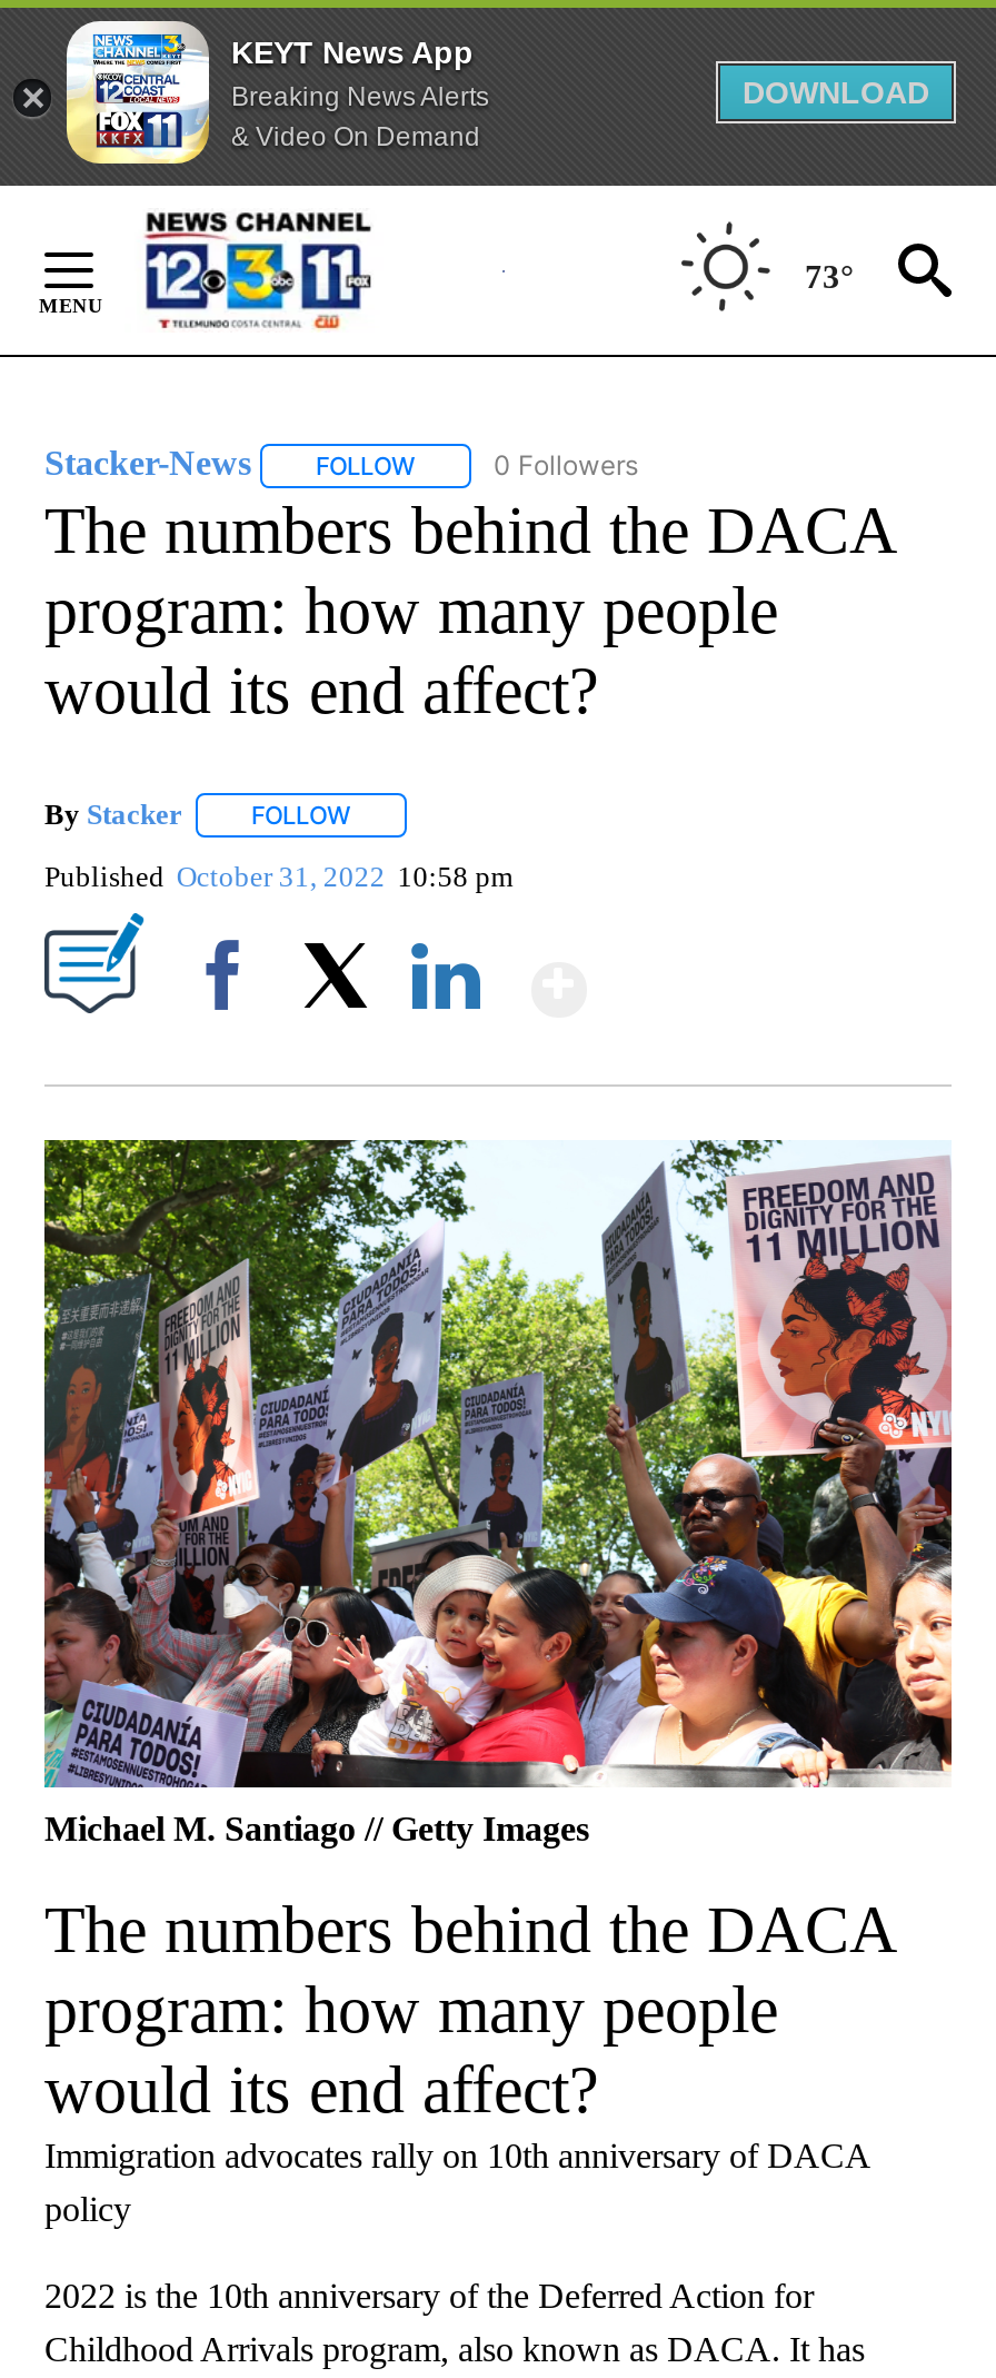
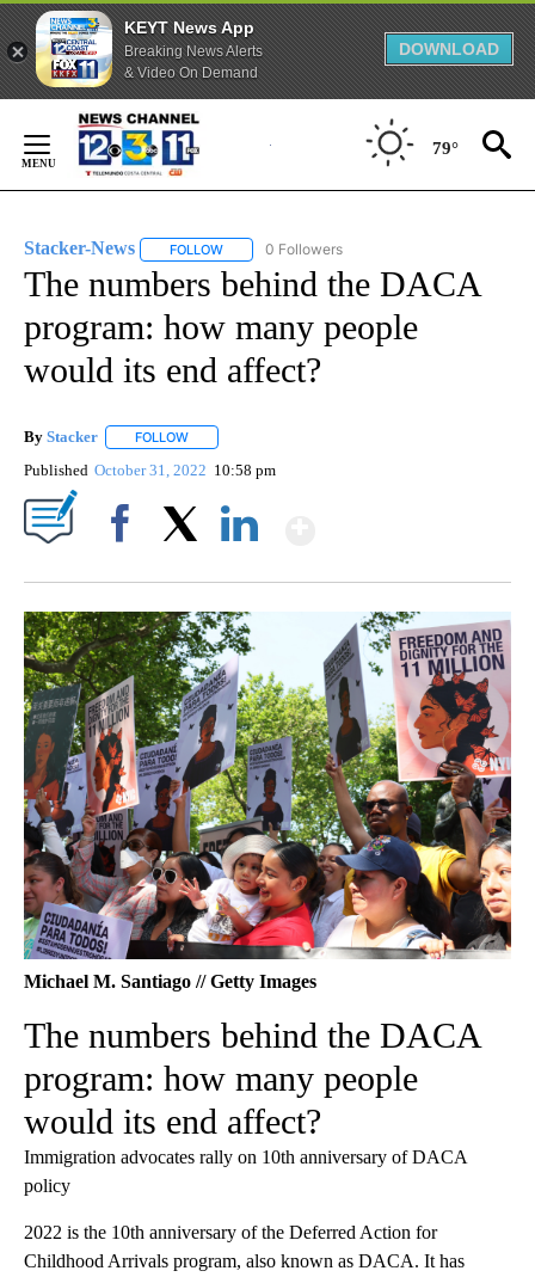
- 73°
+ 79°
